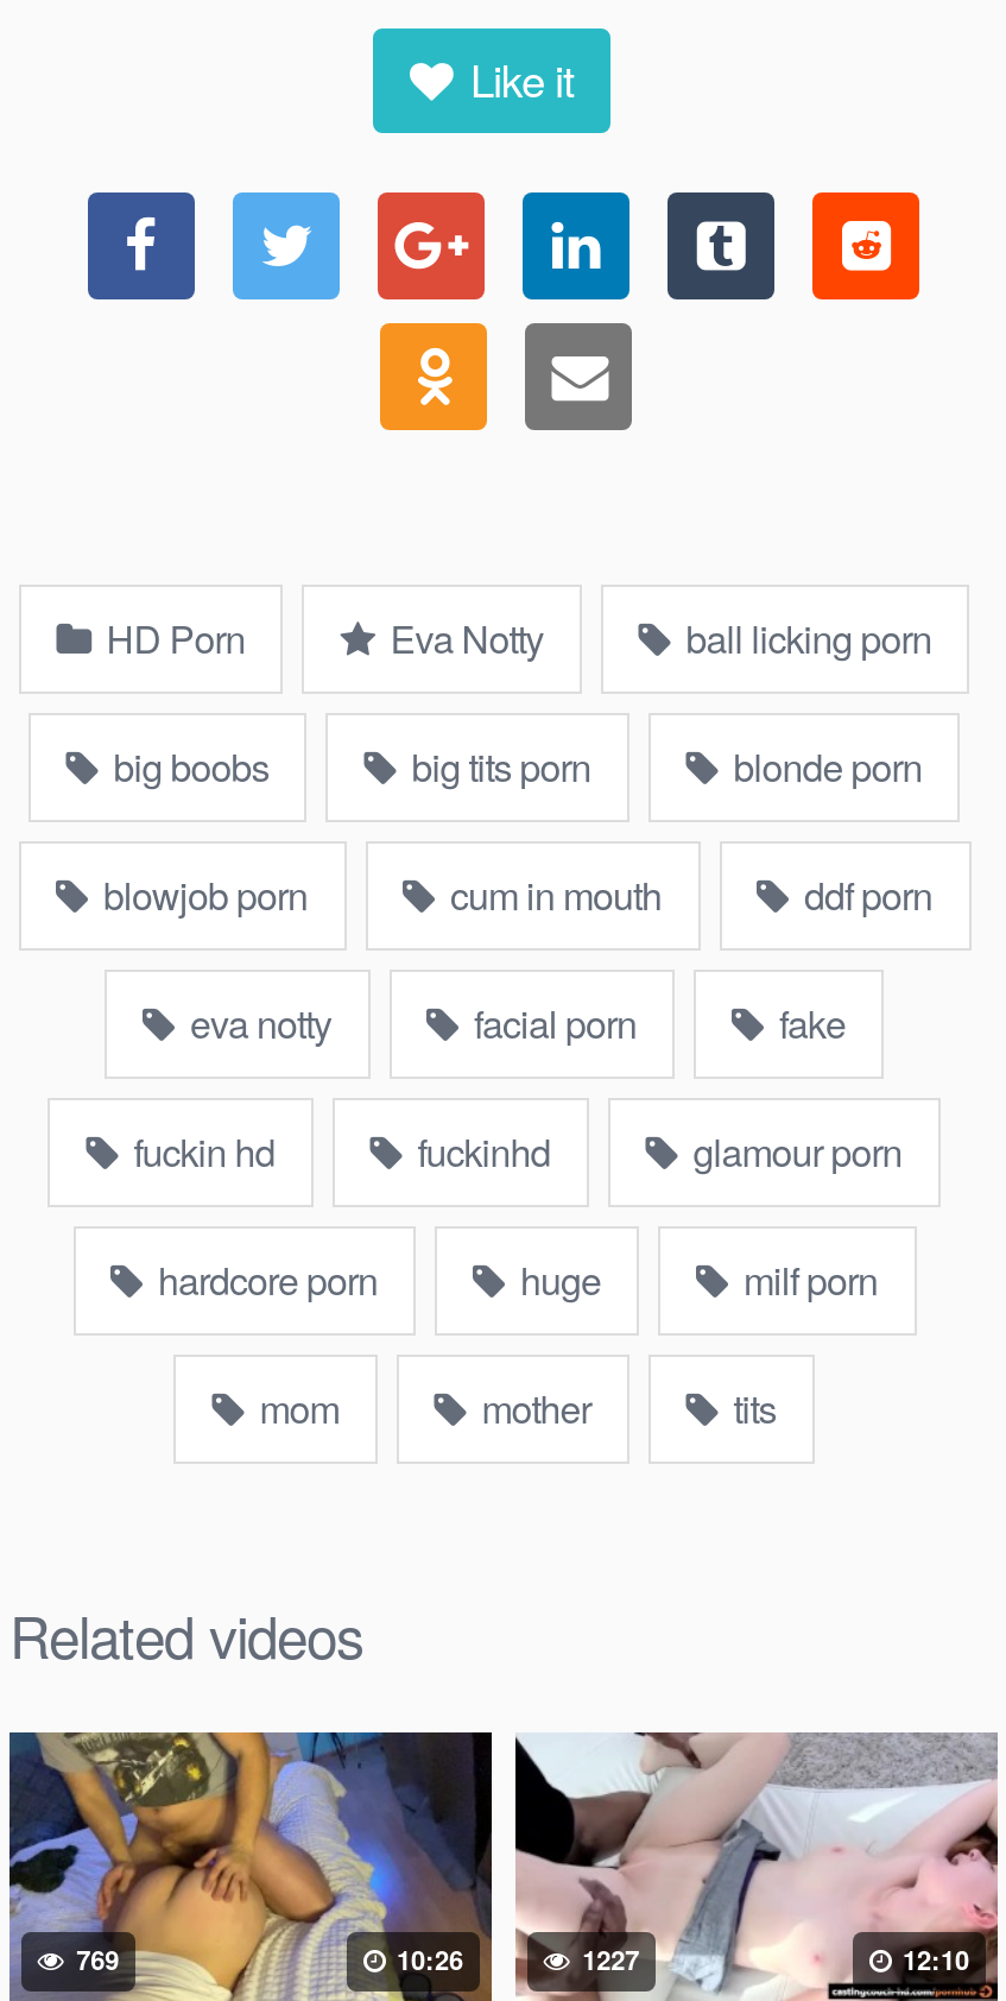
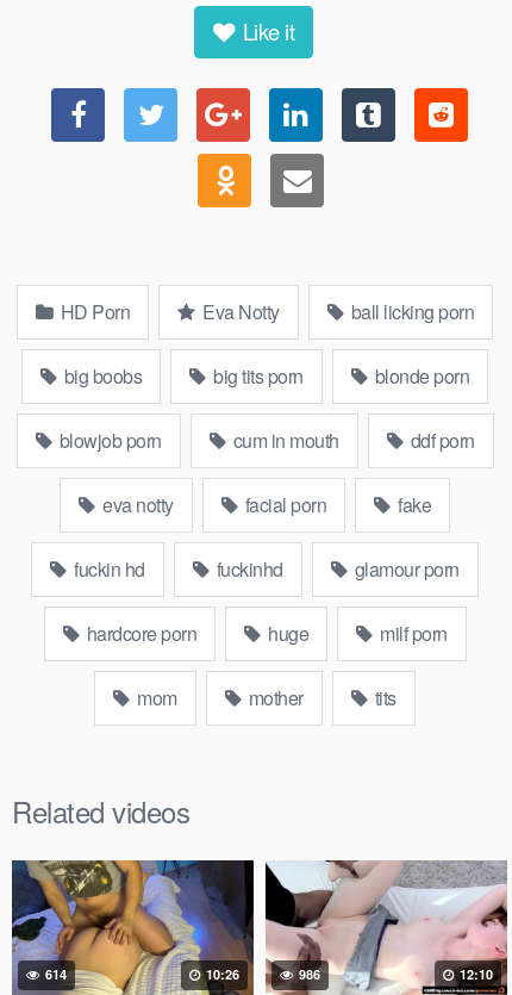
- 769
+ 614

- 1227
+ 986
